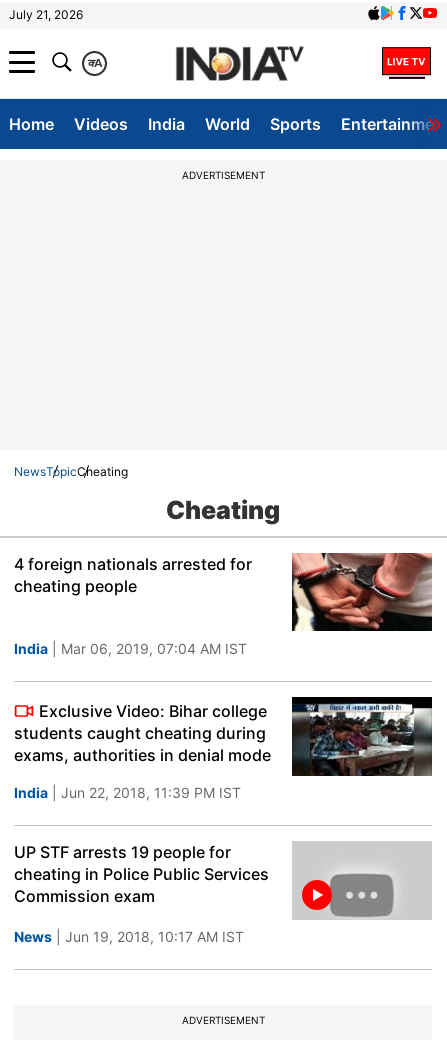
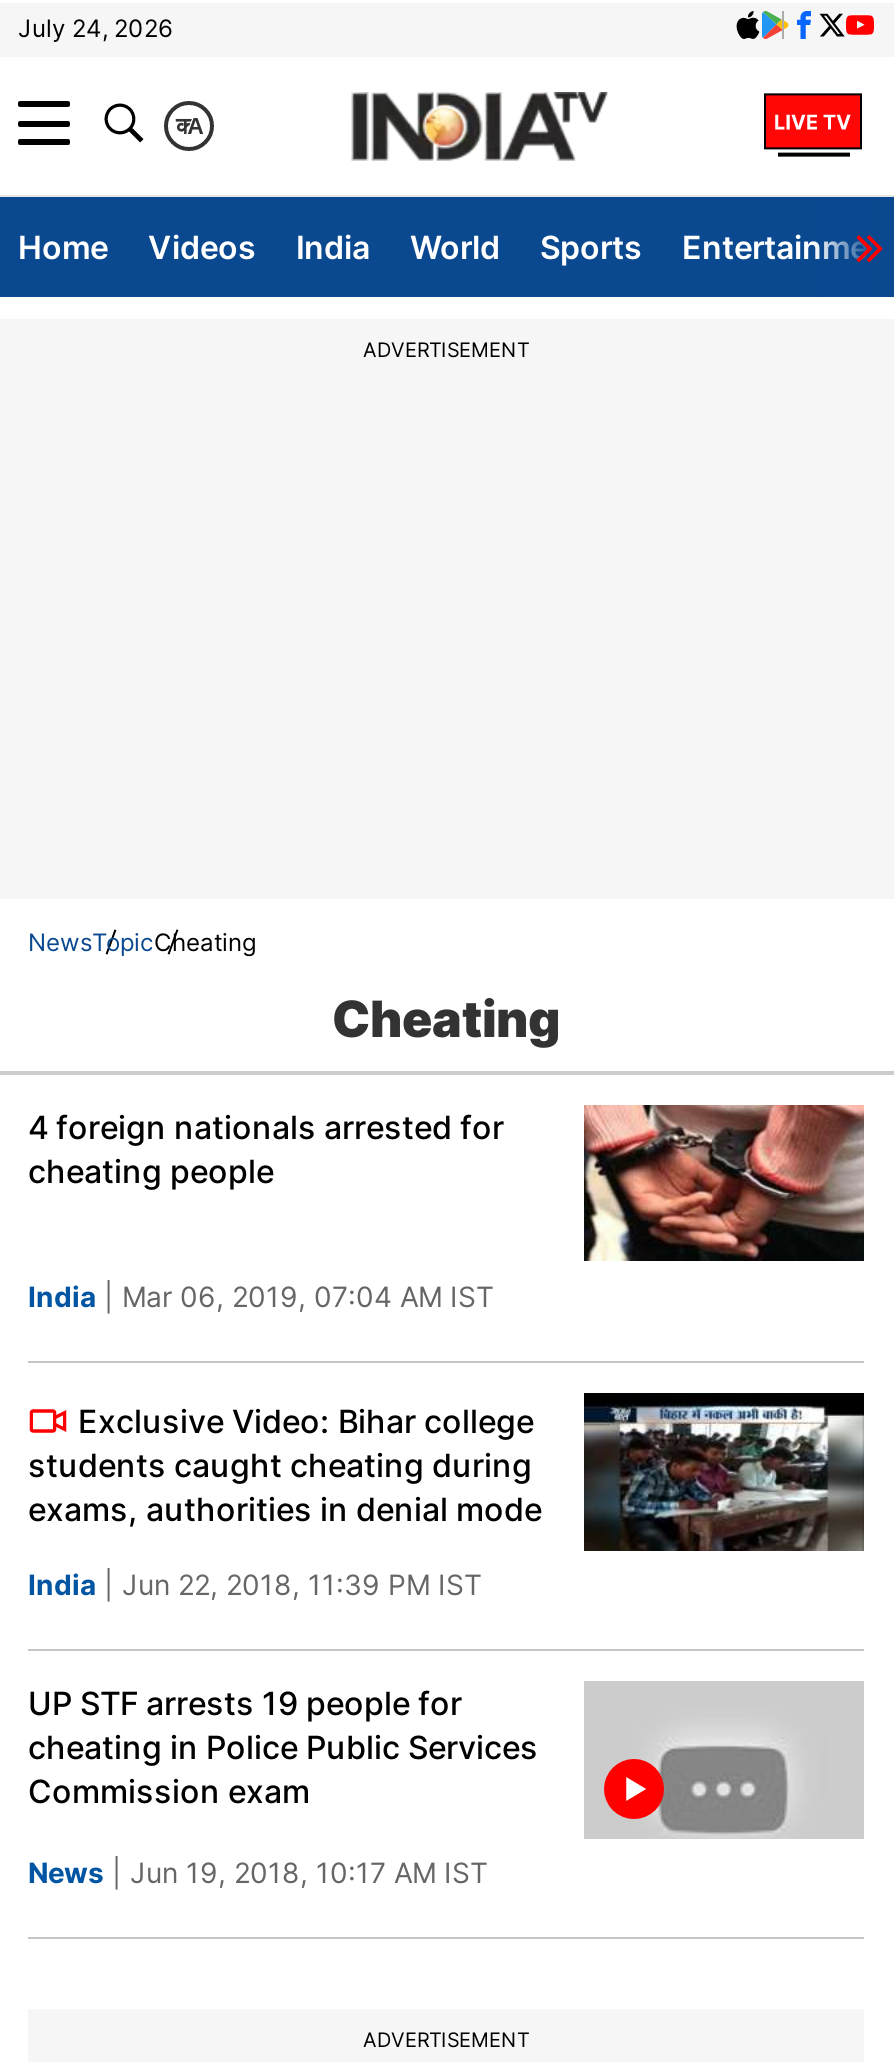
- July 21, 2026
+ July 24, 2026
